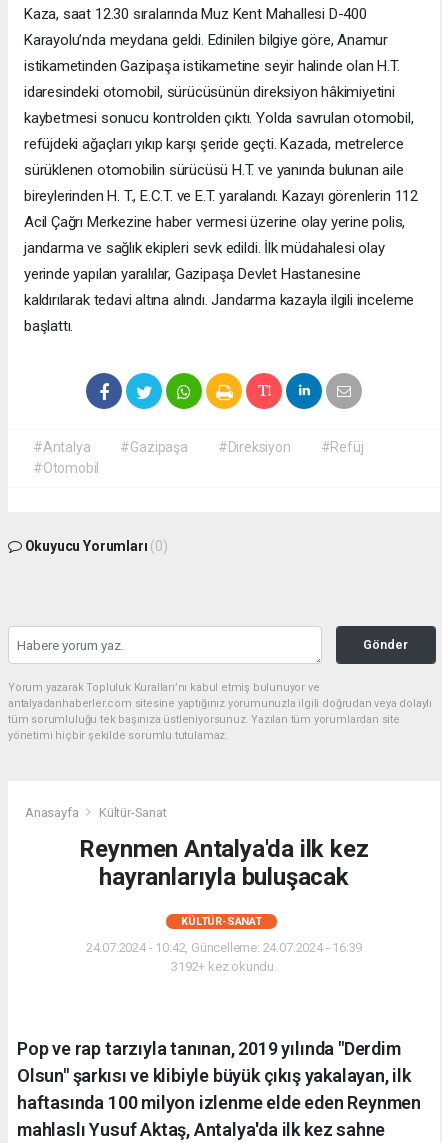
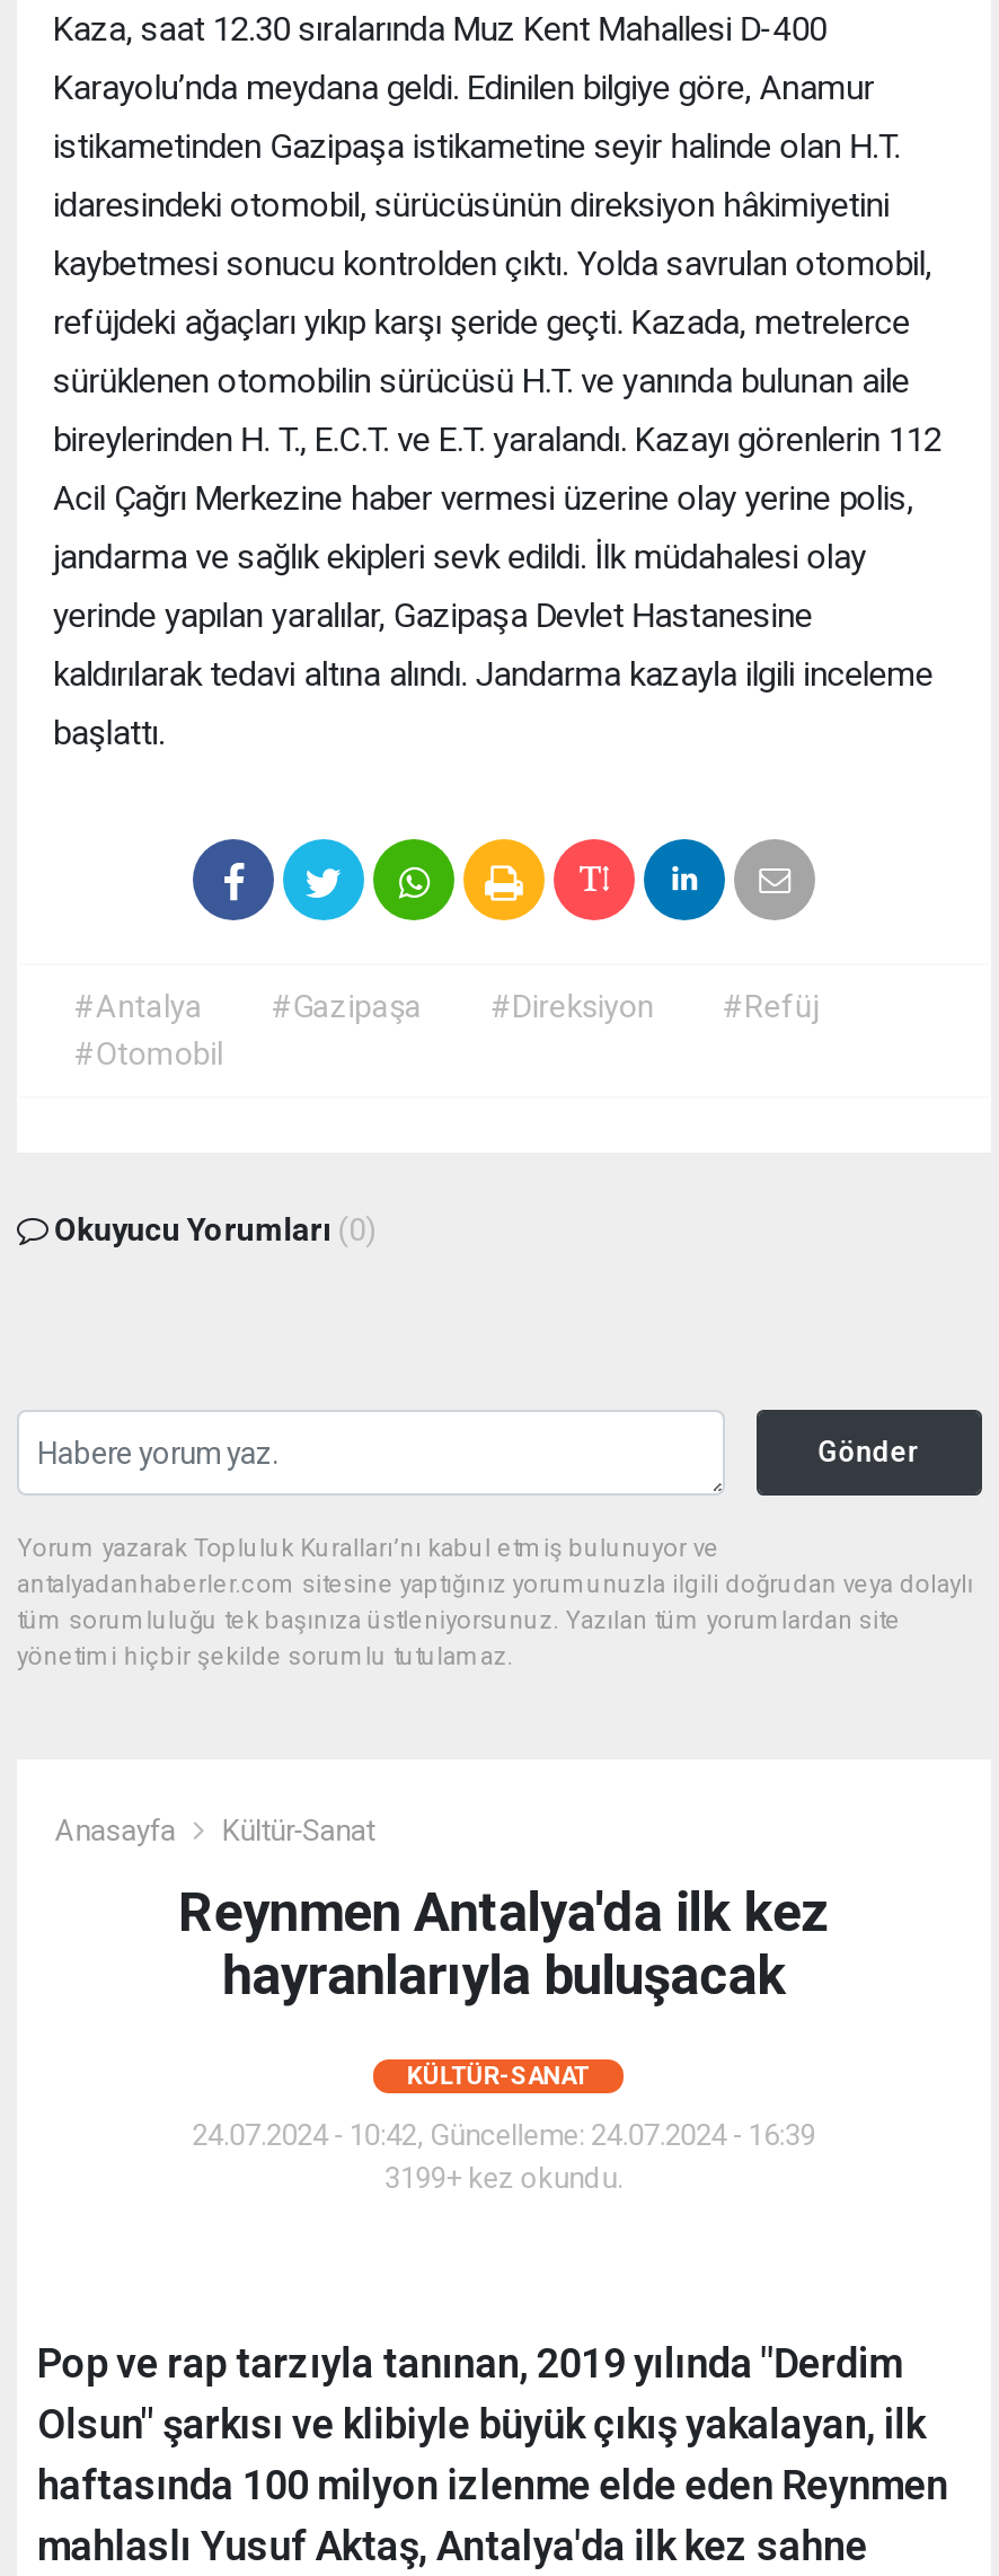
- 3192+ kez okundu.
+ 3199+ kez okundu.
